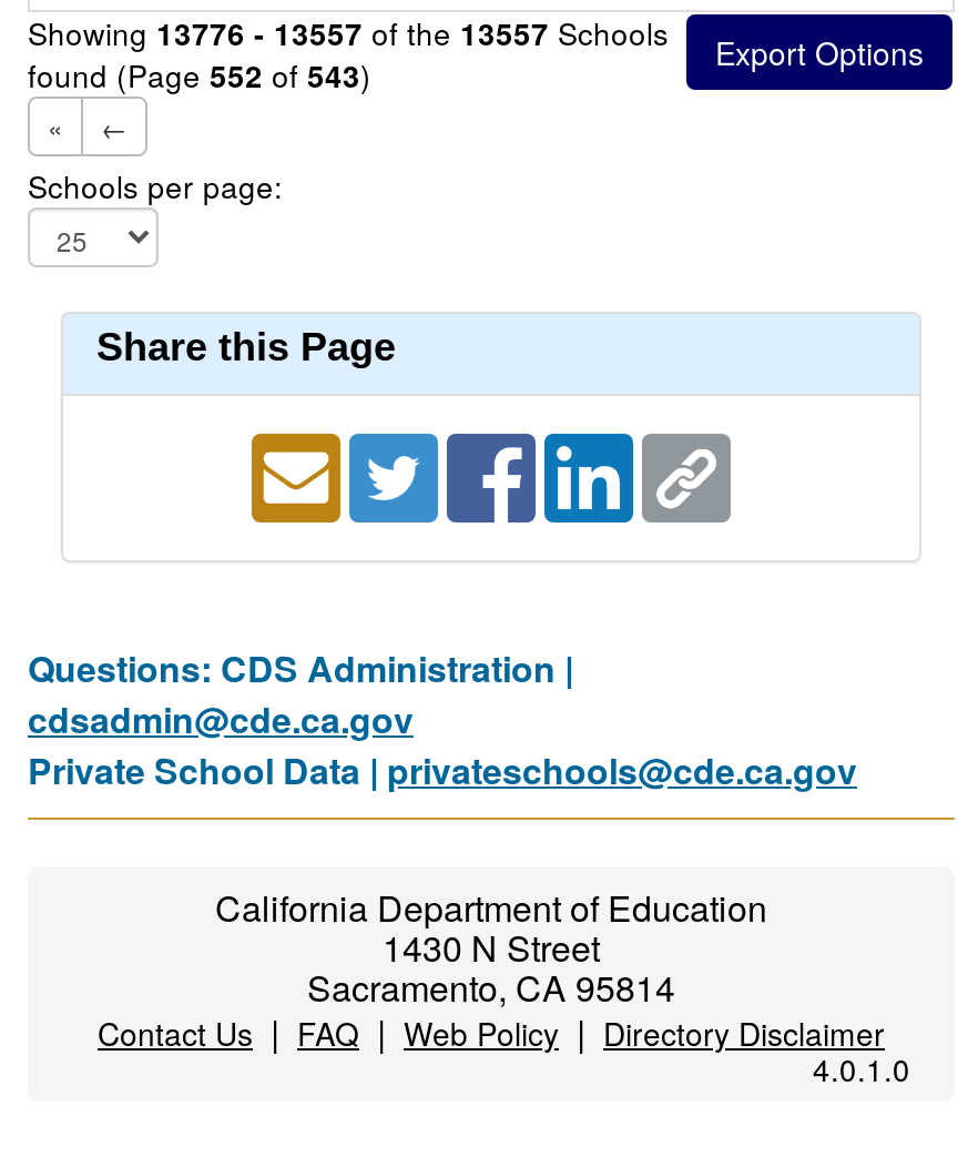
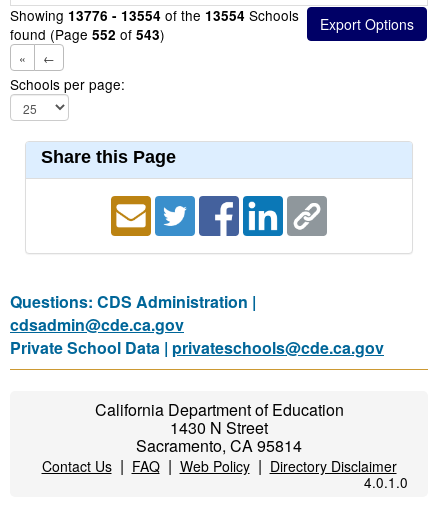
- Showing 13776 - 13557 of the 13557 Schools
+ Showing 13776 - 13554 of the 13554 Schools
